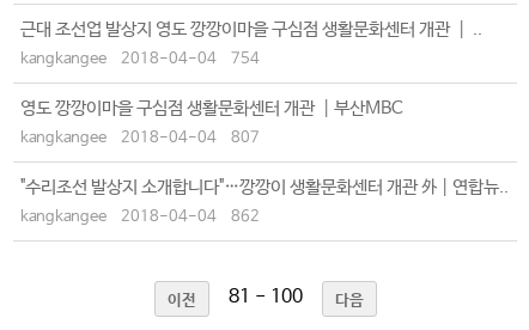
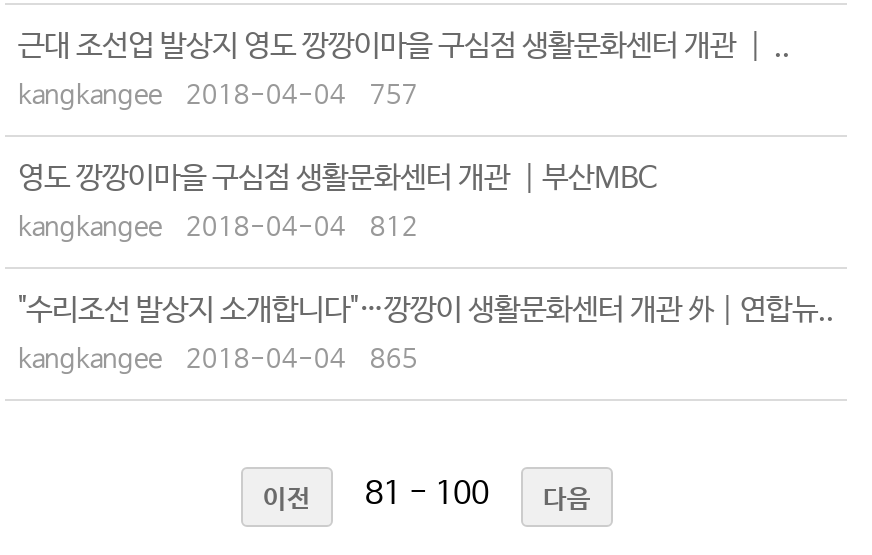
- kangkangee 2018-04-04 754
+ kangkangee 2018-04-04 757

- kangkangee 2018-04-04 807
+ kangkangee 2018-04-04 812

- kangkangee 2018-04-04 862
+ kangkangee 2018-04-04 865
